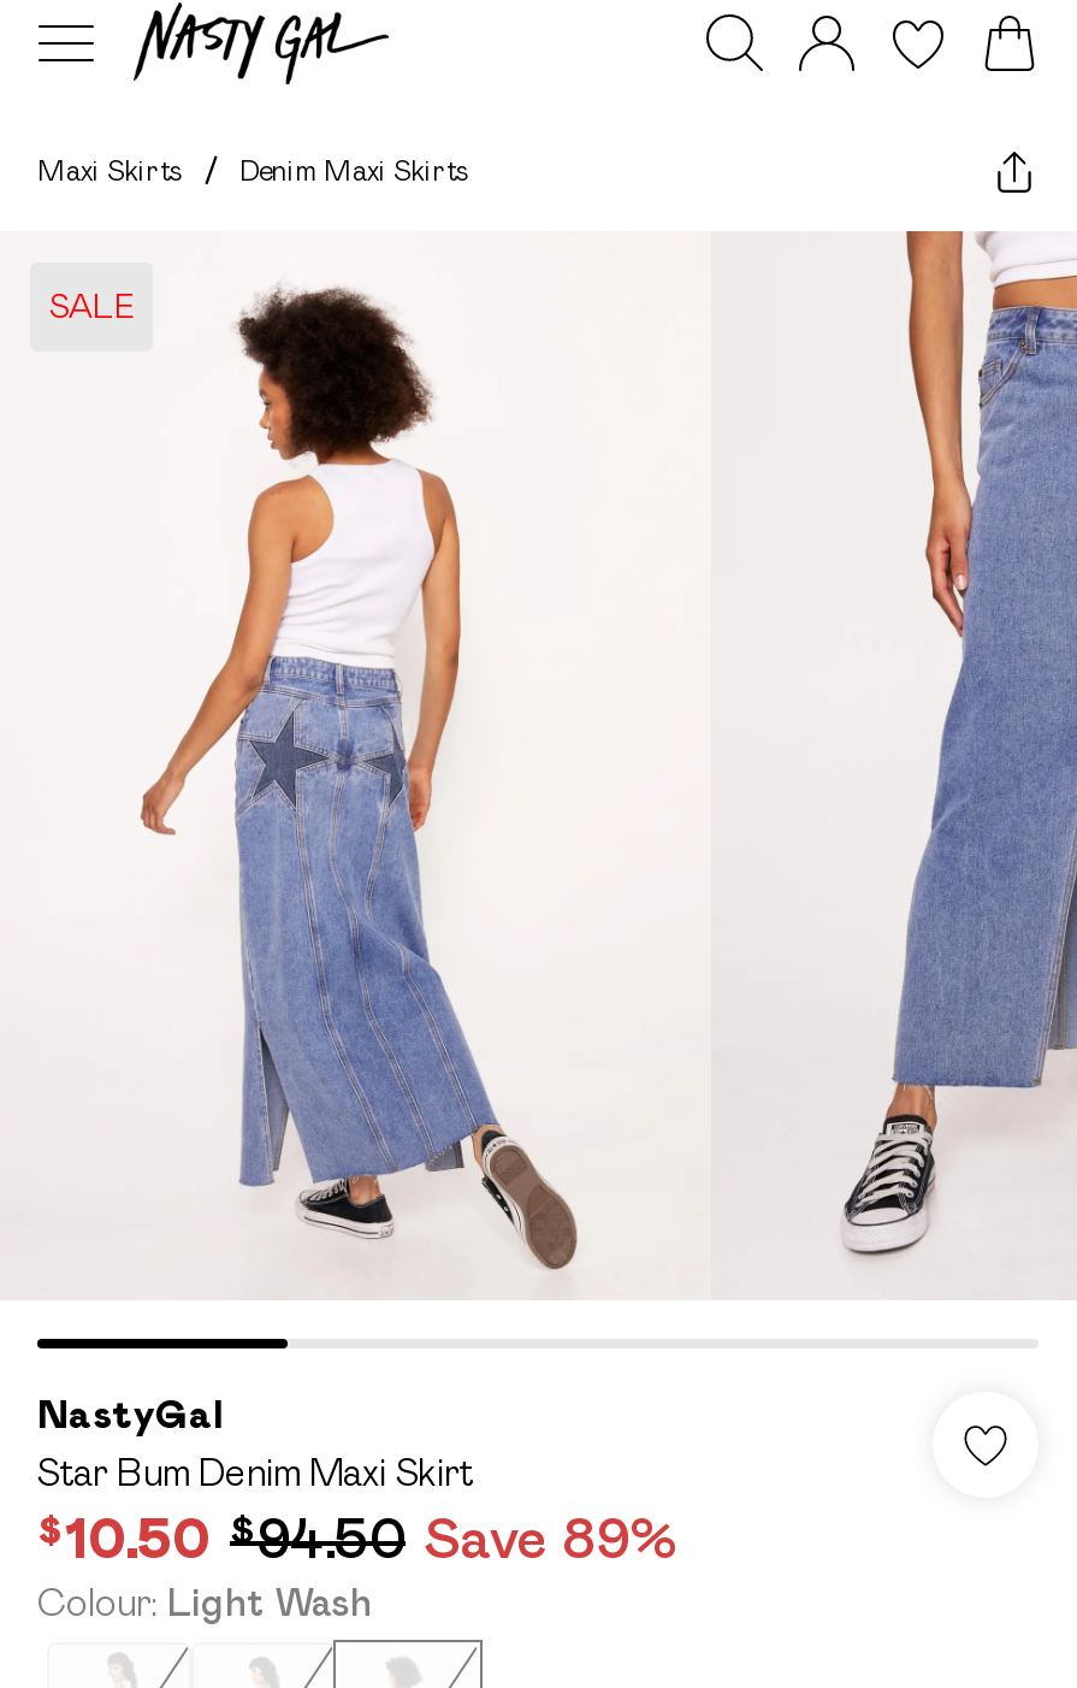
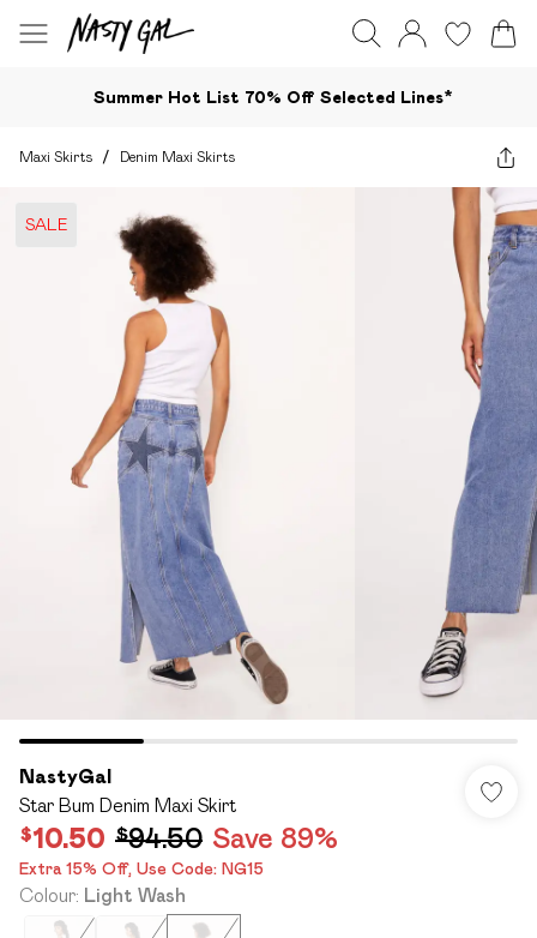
+ Summer Hot List 70% Off Selected Lines*

+ Extra 15% Off, Use Code: NG15
